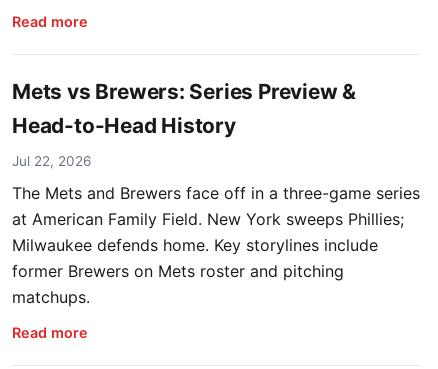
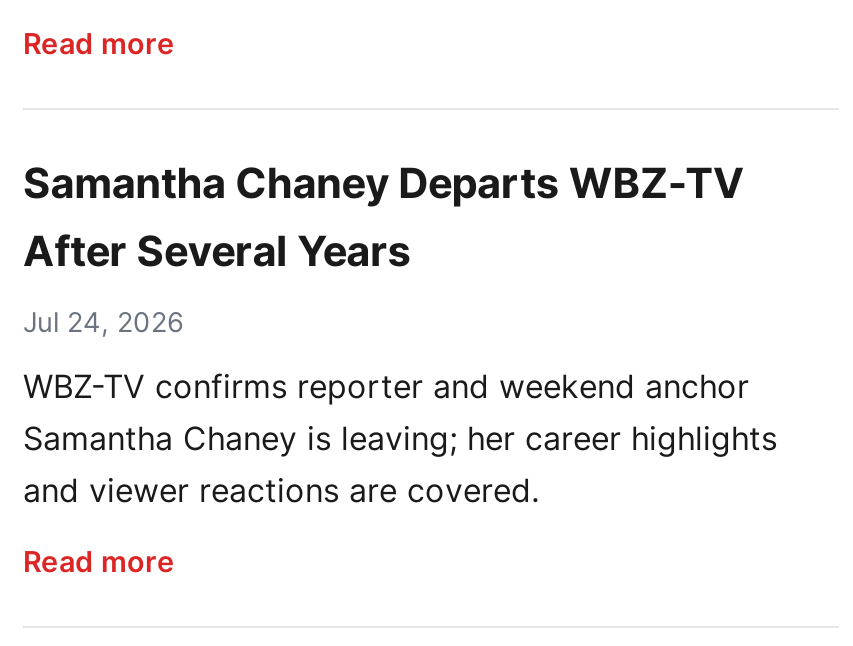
- Mets vs Brewers: Series Preview &
- Head-to-Head History
+ Samantha Chaney Departs WBZ-TV
+ After Several Years

- Jul 22, 2026
+ Jul 24, 2026

- The Mets and Brewers face off in a three-game series
- at American Family Field. New York sweeps Phillies;
- Milwaukee defends home. Key storylines include
- former Brewers on Mets roster and pitching
- matchups.
+ WBZ-TV confirms reporter and weekend anchor
+ Samantha Chaney is leaving; her career highlights
+ and viewer reactions are covered.
